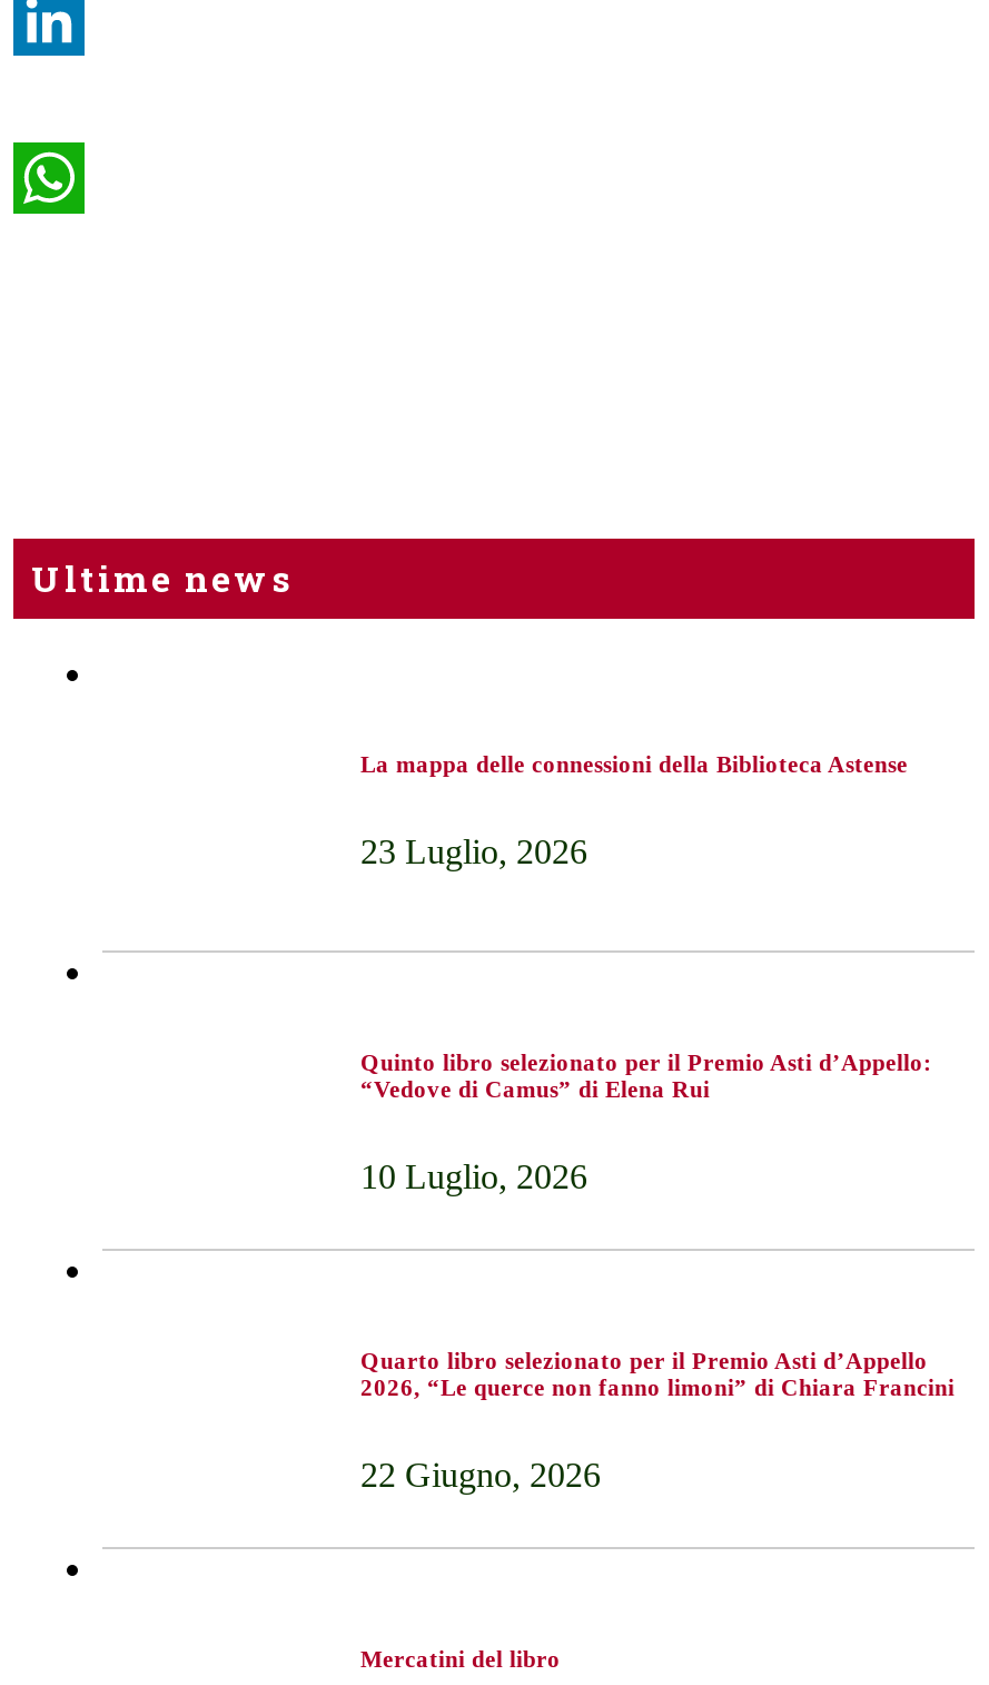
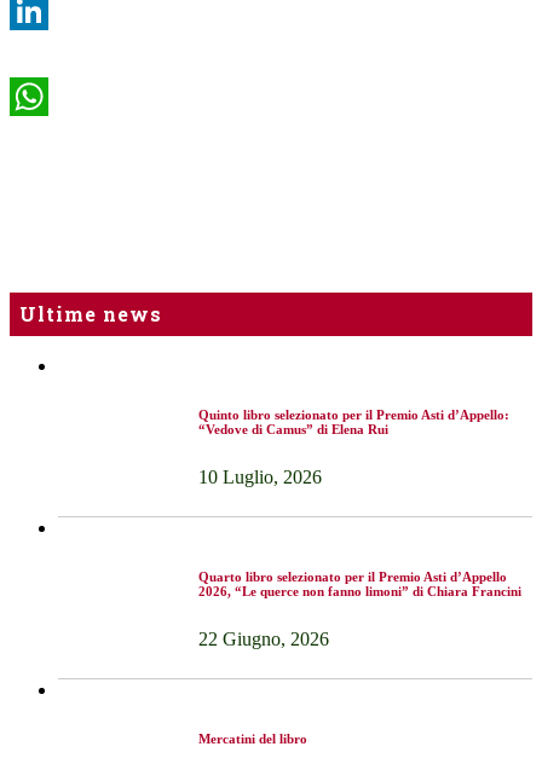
- La mappa delle connessioni della Biblioteca Astense
- 23 Luglio, 2026
